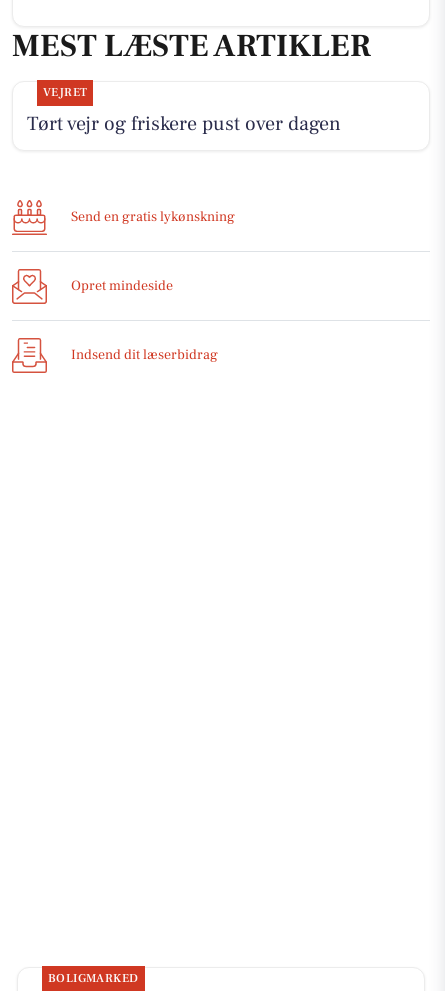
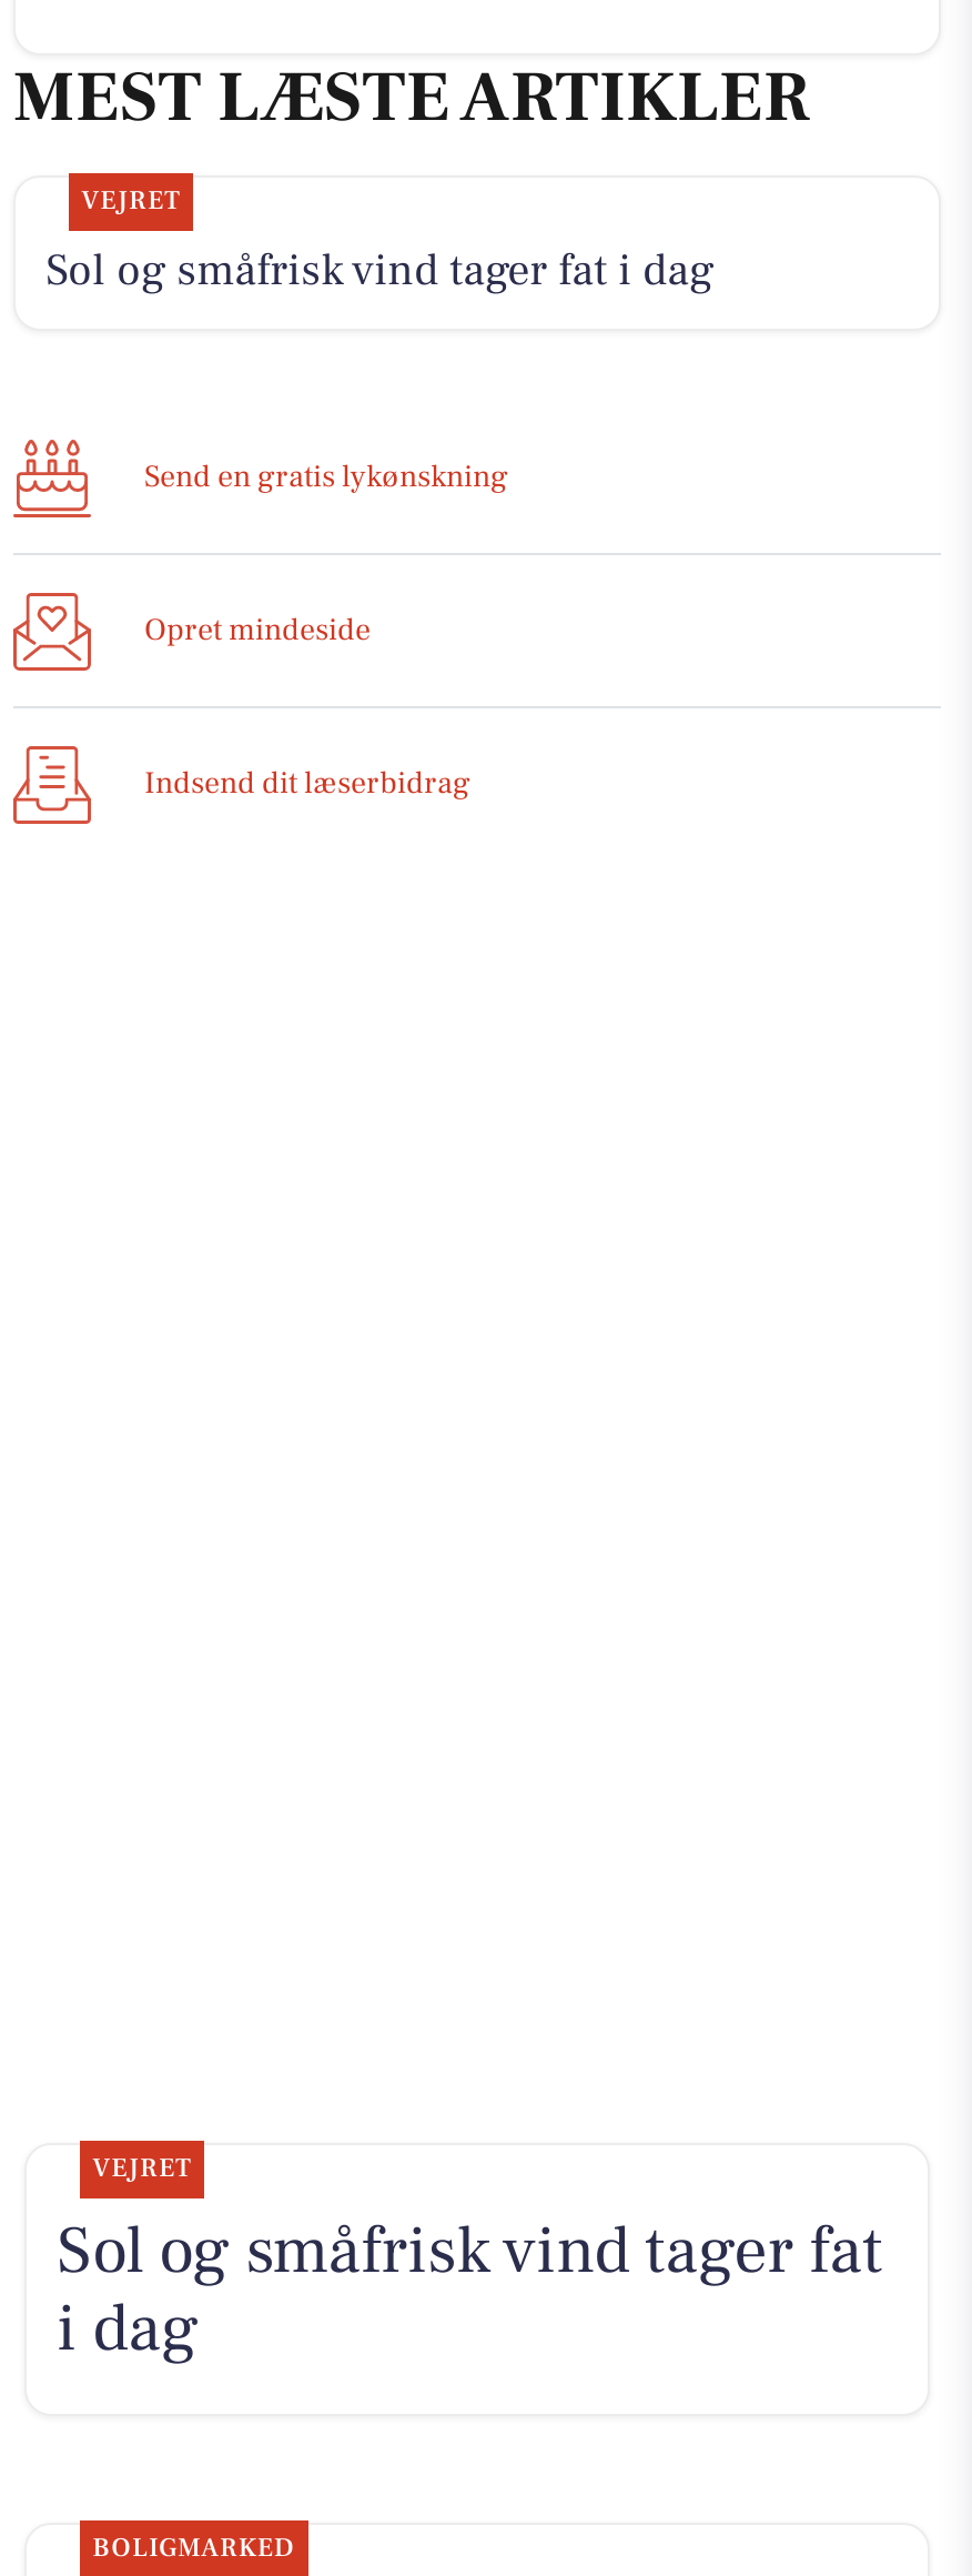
- Tørt vejr og friskere pust over dagen
+ Sol og småfrisk vind tager fat i dag

+ VEJRET
+ Sol og småfrisk vind tager fat
+ i dag
